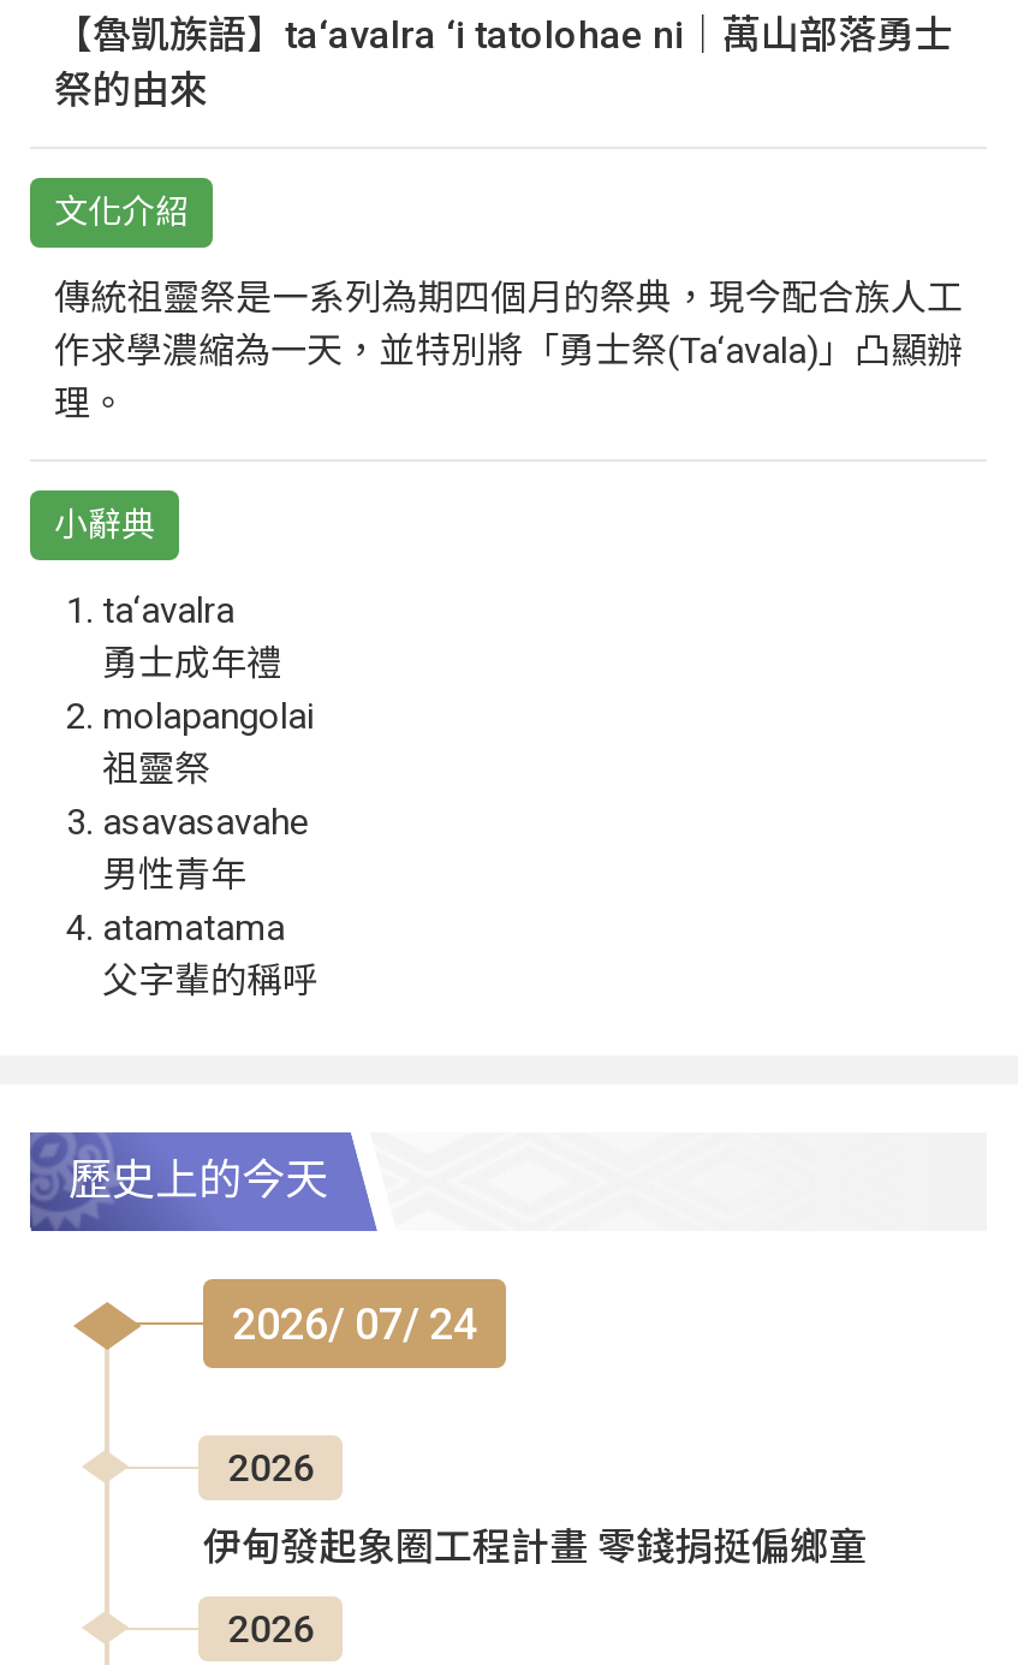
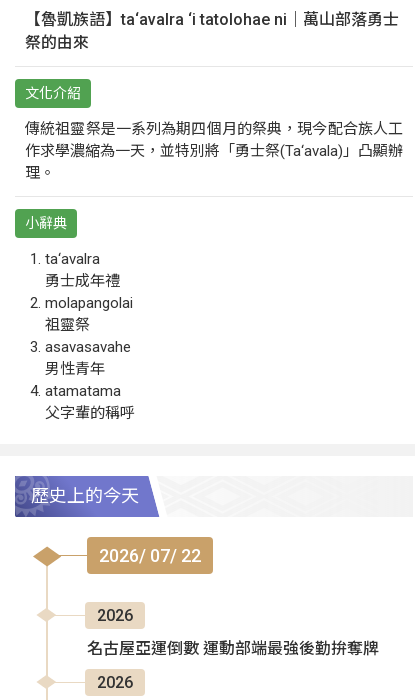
- 2026/ 07/ 24
+ 2026/ 07/ 22

- 伊甸發起象圈工程計畫 零錢捐挺偏鄉童
+ 名古屋亞運倒數 運動部端最強後勤拚奪牌
